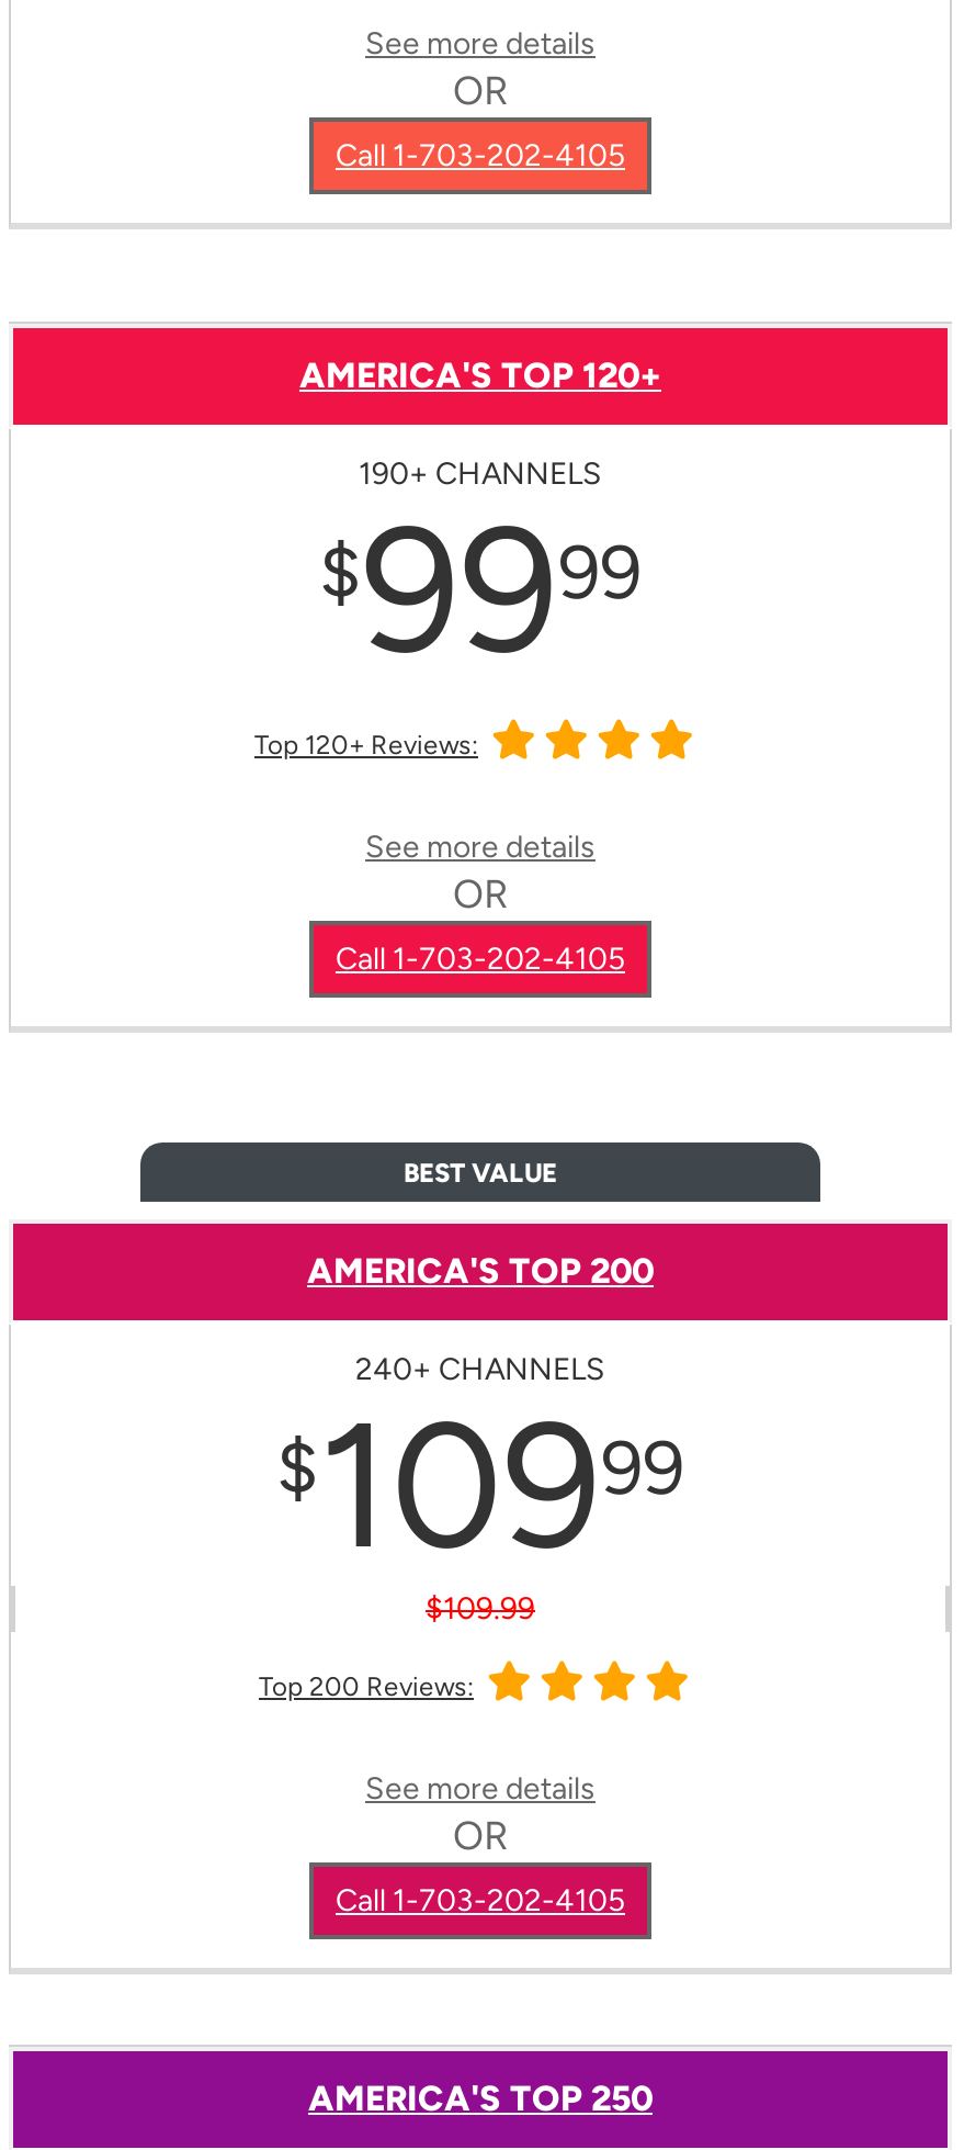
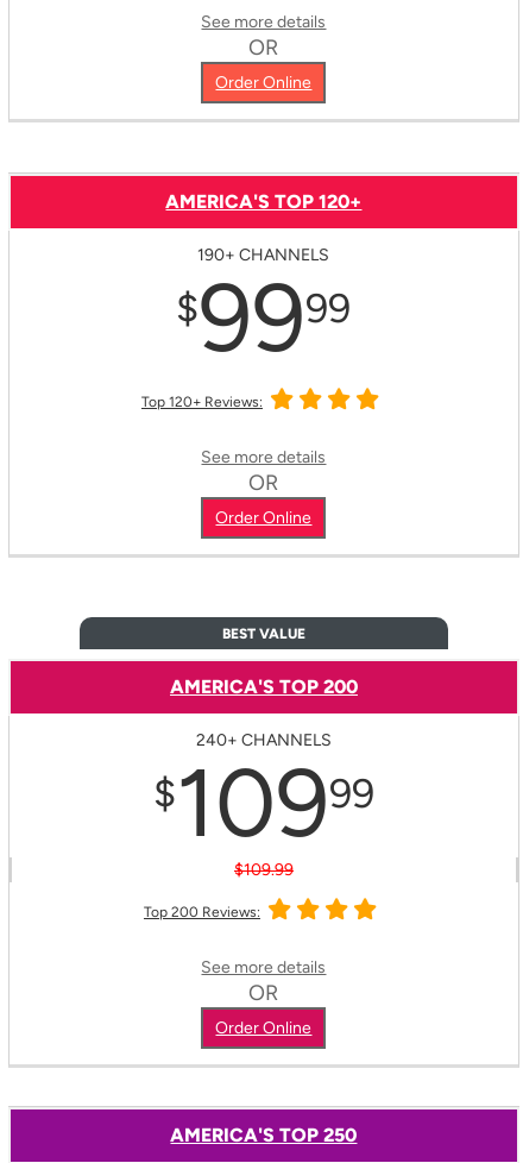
- Call 1-703-202-4105
+ Order Online

- Call 1-703-202-4105
+ Order Online

- Call 1-703-202-4105
+ Order Online
